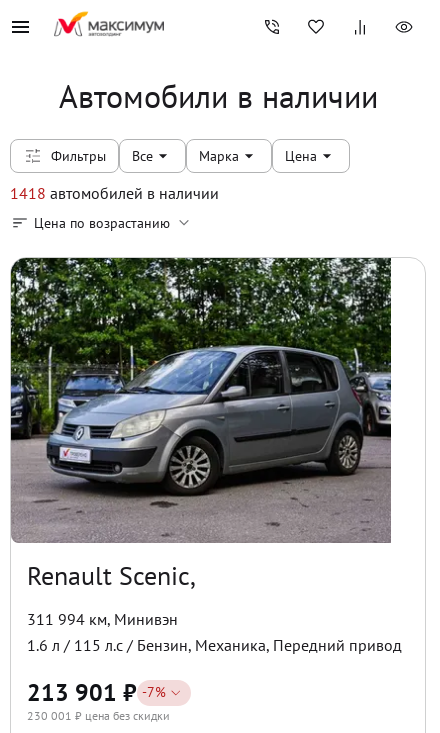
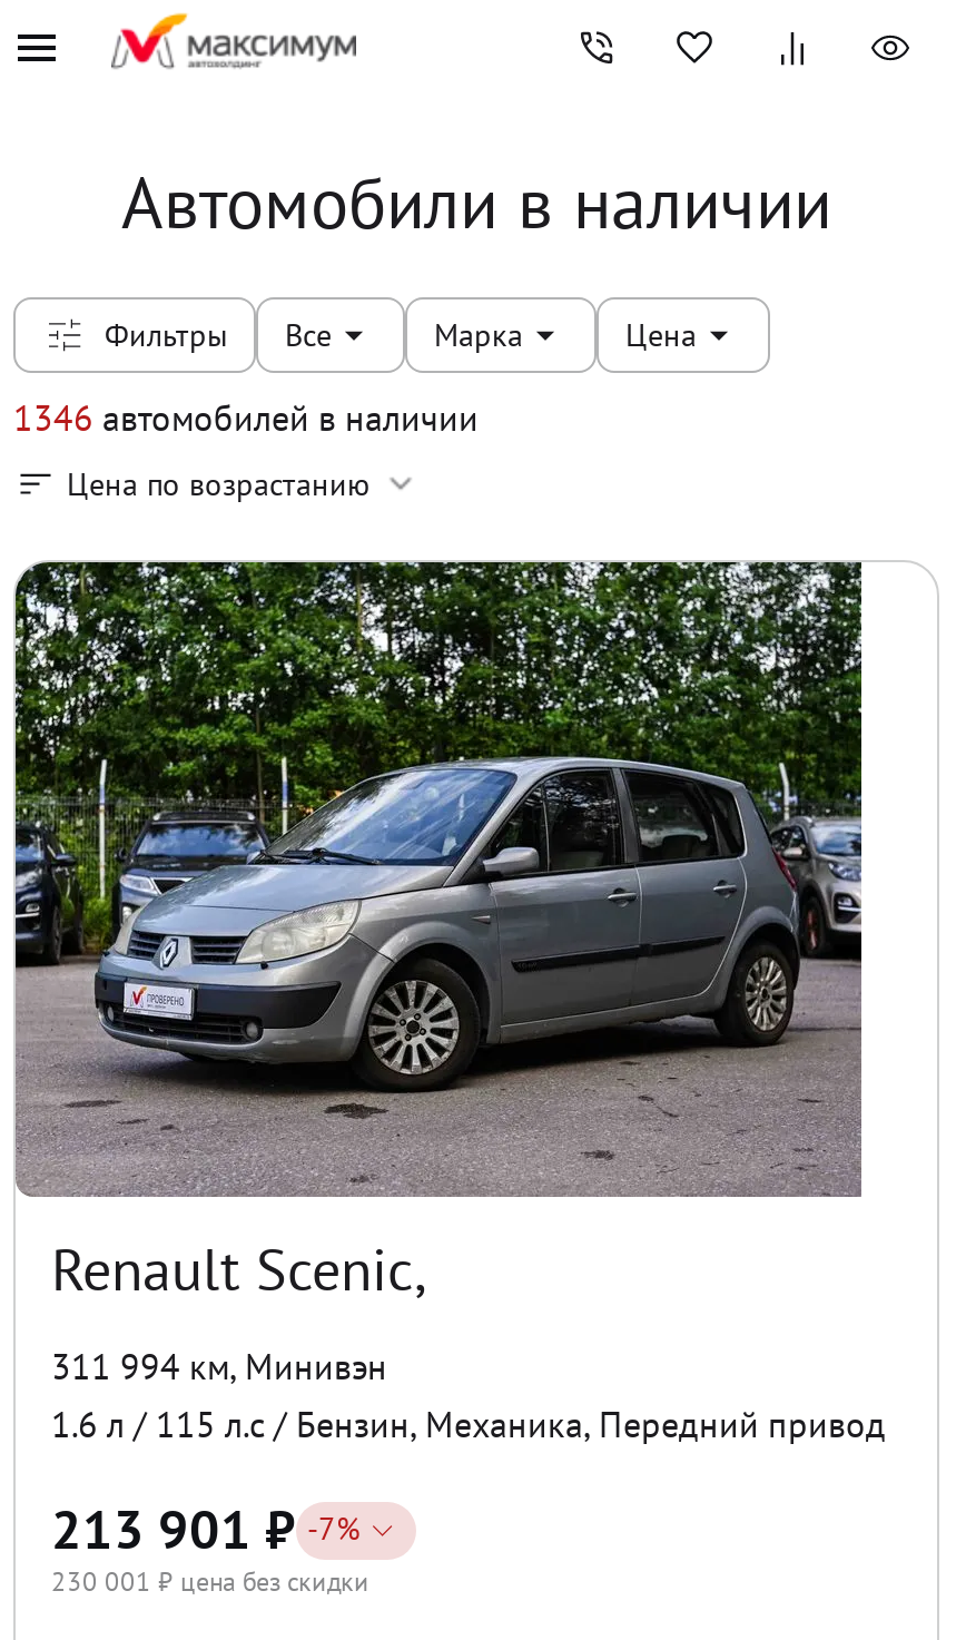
- 1418 автомобилей в наличии
+ 1346 автомобилей в наличии
